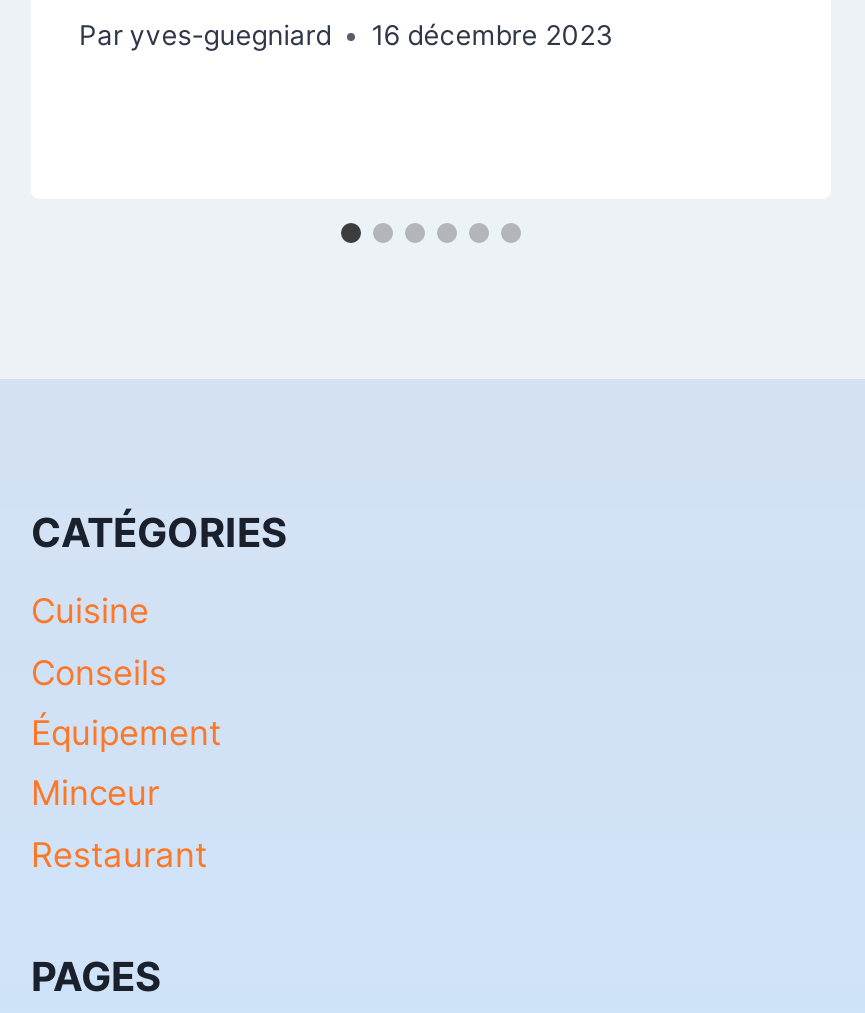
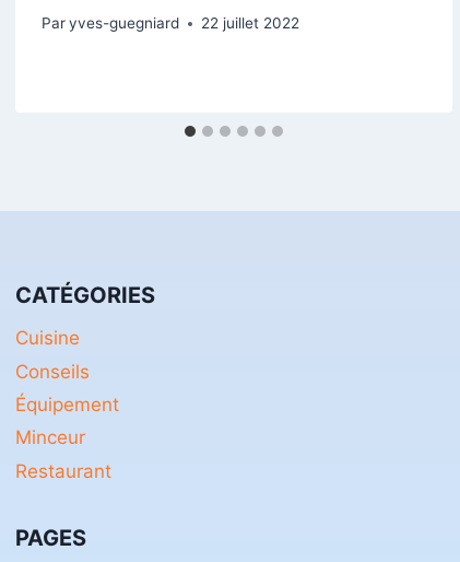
- Par yves-guegniard 16 décembre 2023
+ Par yves-guegniard 22 juillet 2022
